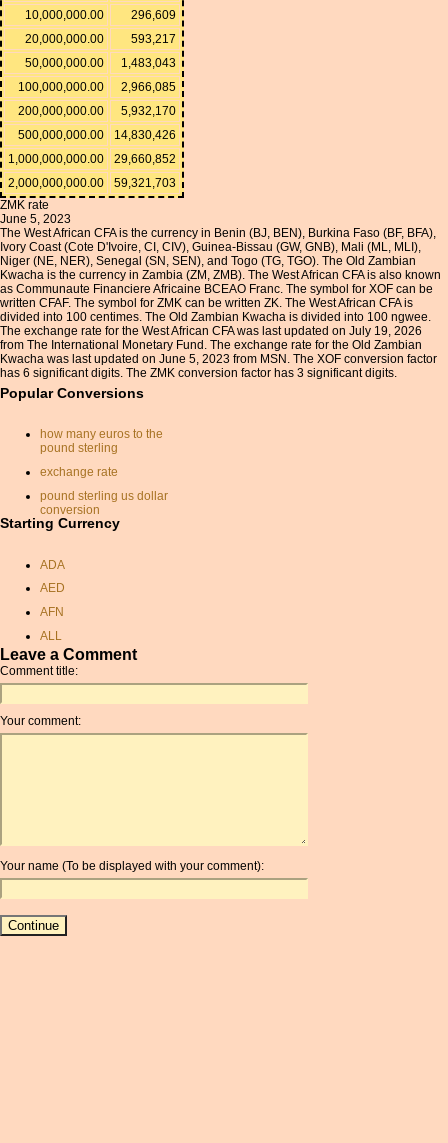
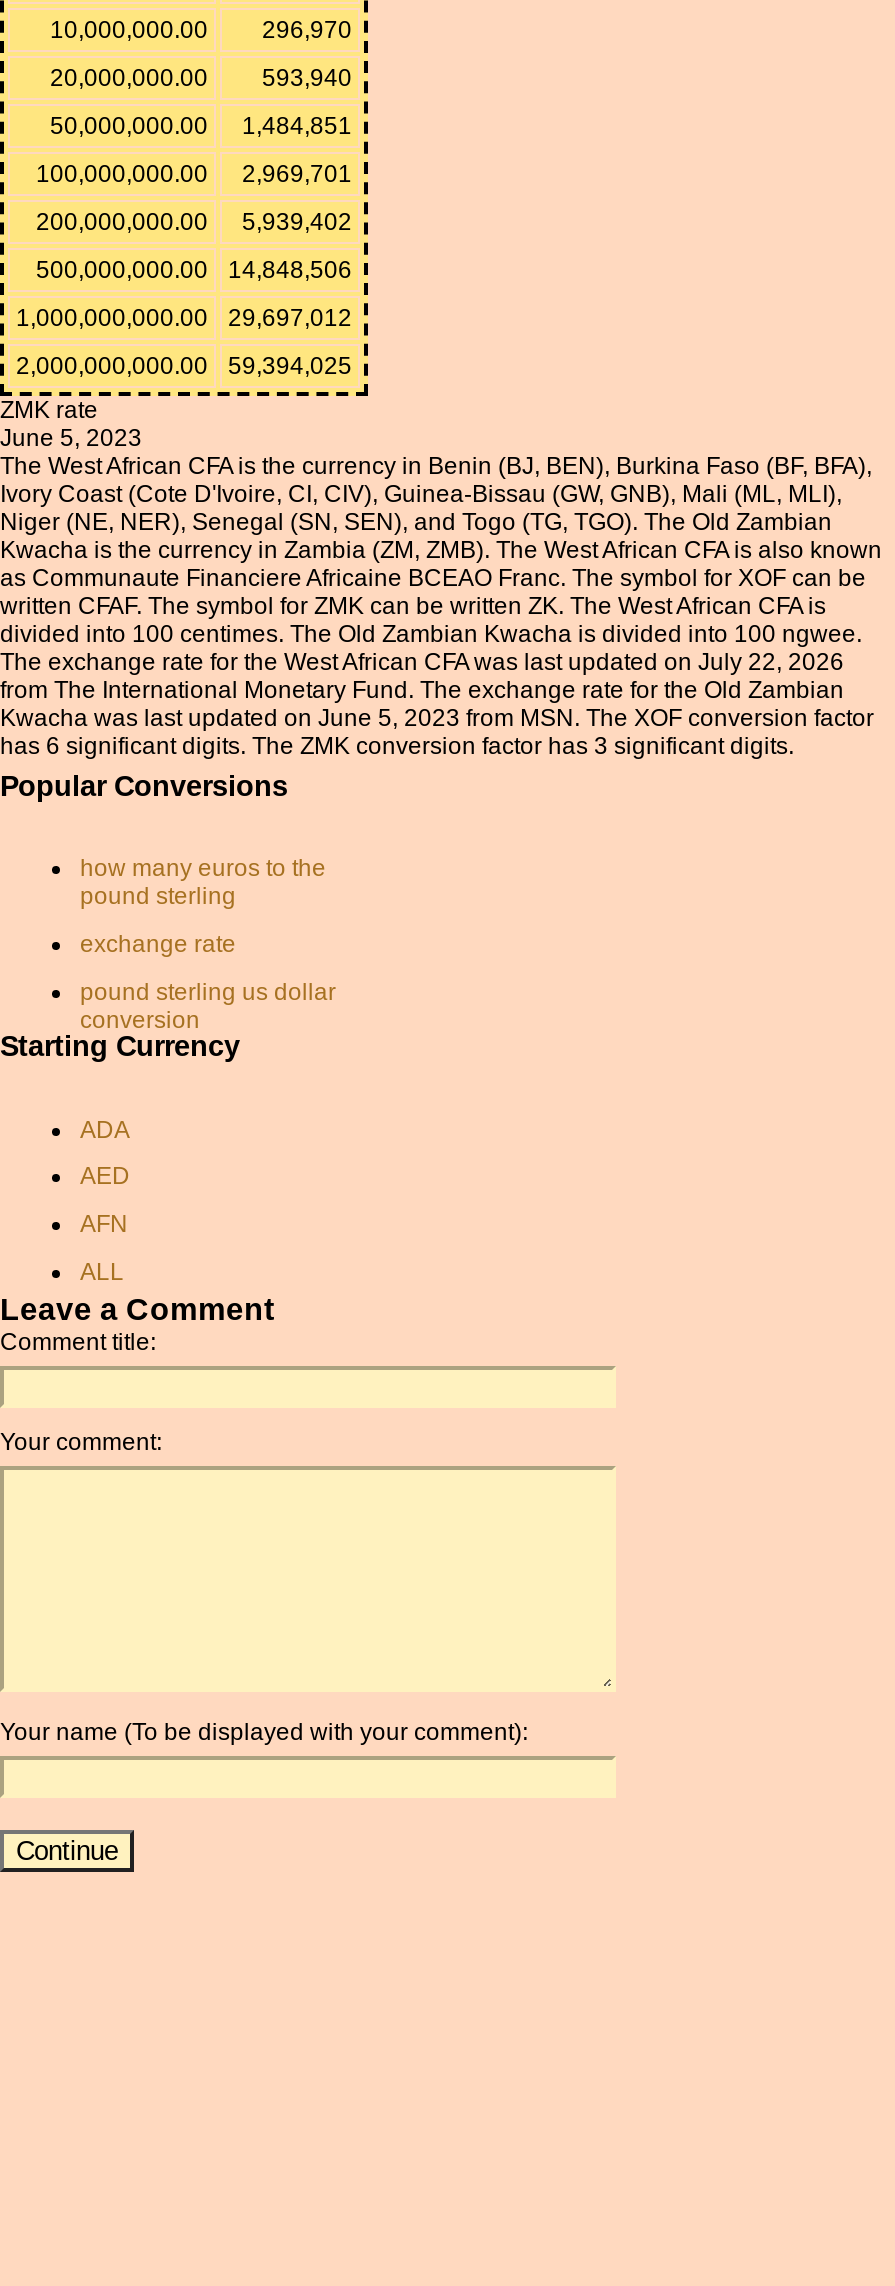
- 10,000,000.00 296,609
+ 10,000,000.00 296,970

- 20,000,000.00 593,217
+ 20,000,000.00 593,940

- 50,000,000.00 1,483,043
+ 50,000,000.00 1,484,851

- 100,000,000.00 2,966,085
+ 100,000,000.00 2,969,701

- 200,000,000.00 5,932,170
+ 200,000,000.00 5,939,402

- 500,000,000.00 14,830,426
+ 500,000,000.00 14,848,506

- 1,000,000,000.00 29,660,852
+ 1,000,000,000.00 29,697,012

- 2,000,000,000.00 59,321,703
+ 2,000,000,000.00 59,394,025

- The exchange rate for the West African CFA was last updated on July 19, 2026
+ The exchange rate for the West African CFA was last updated on July 22, 2026
